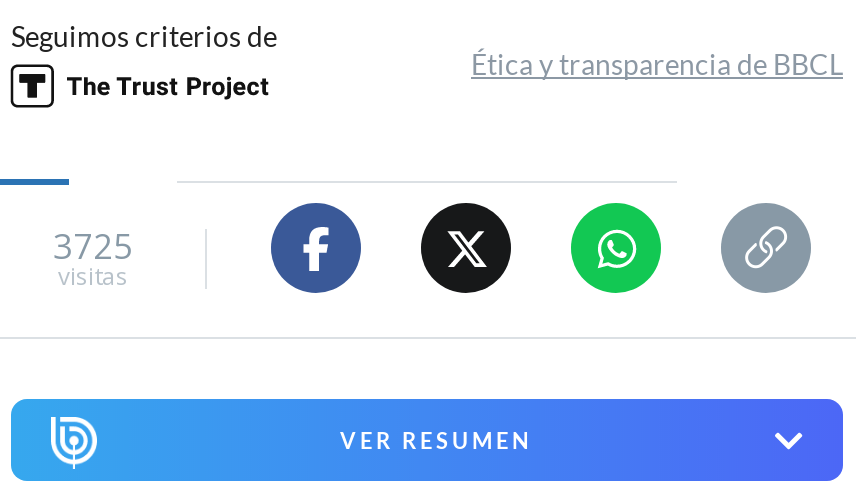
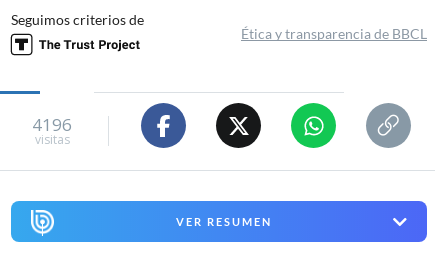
- 3725
+ 4196
